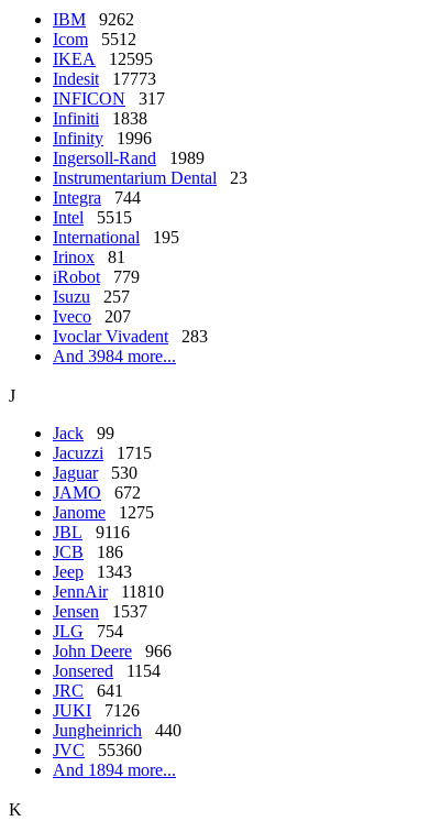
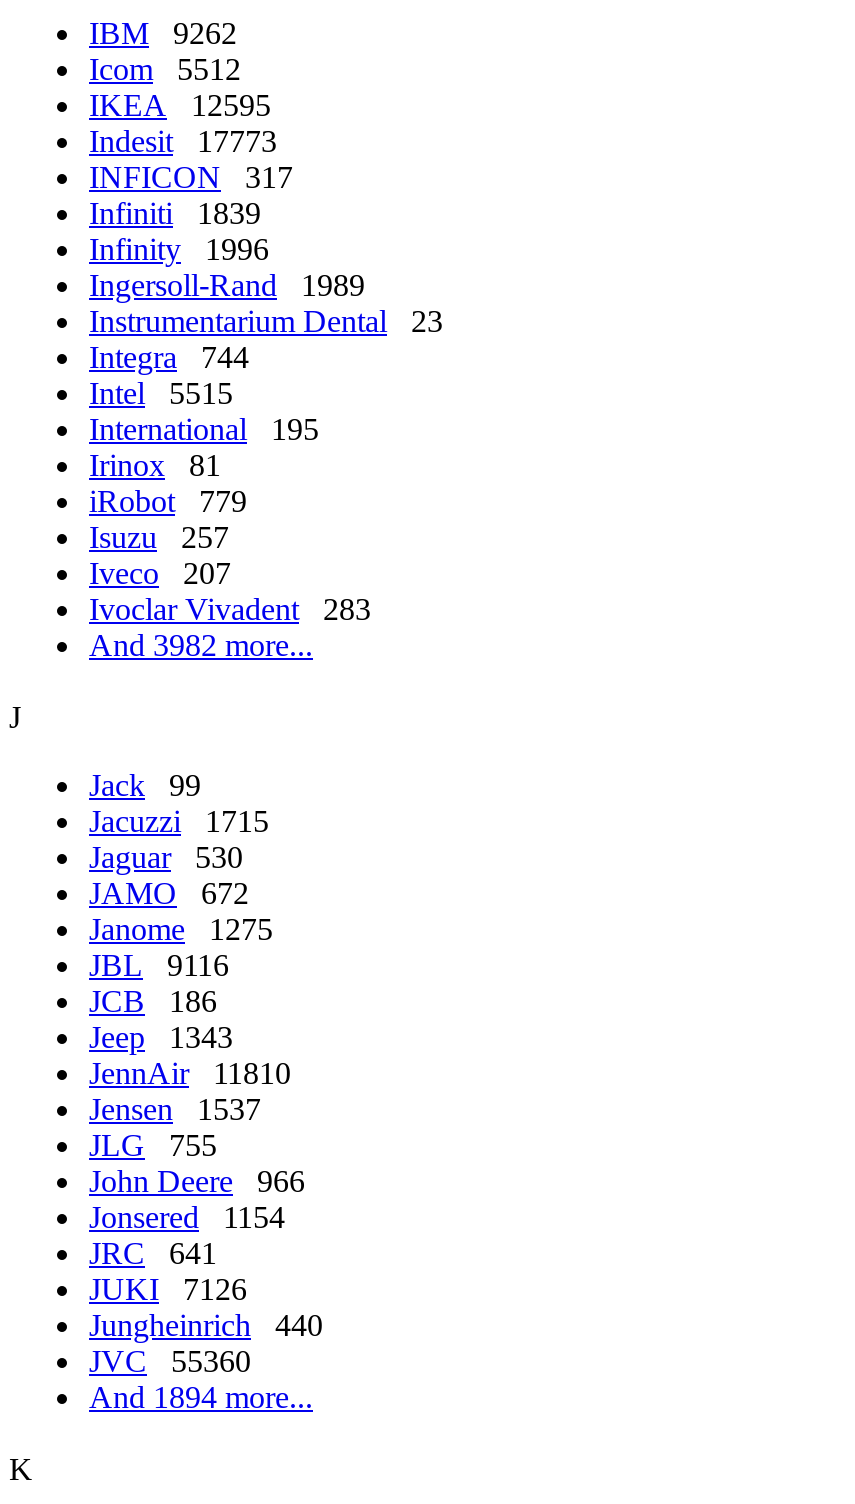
- Infiniti 1838
+ Infiniti 1839

- And 3984 more...
+ And 3982 more...

- JLG 754
+ JLG 755
